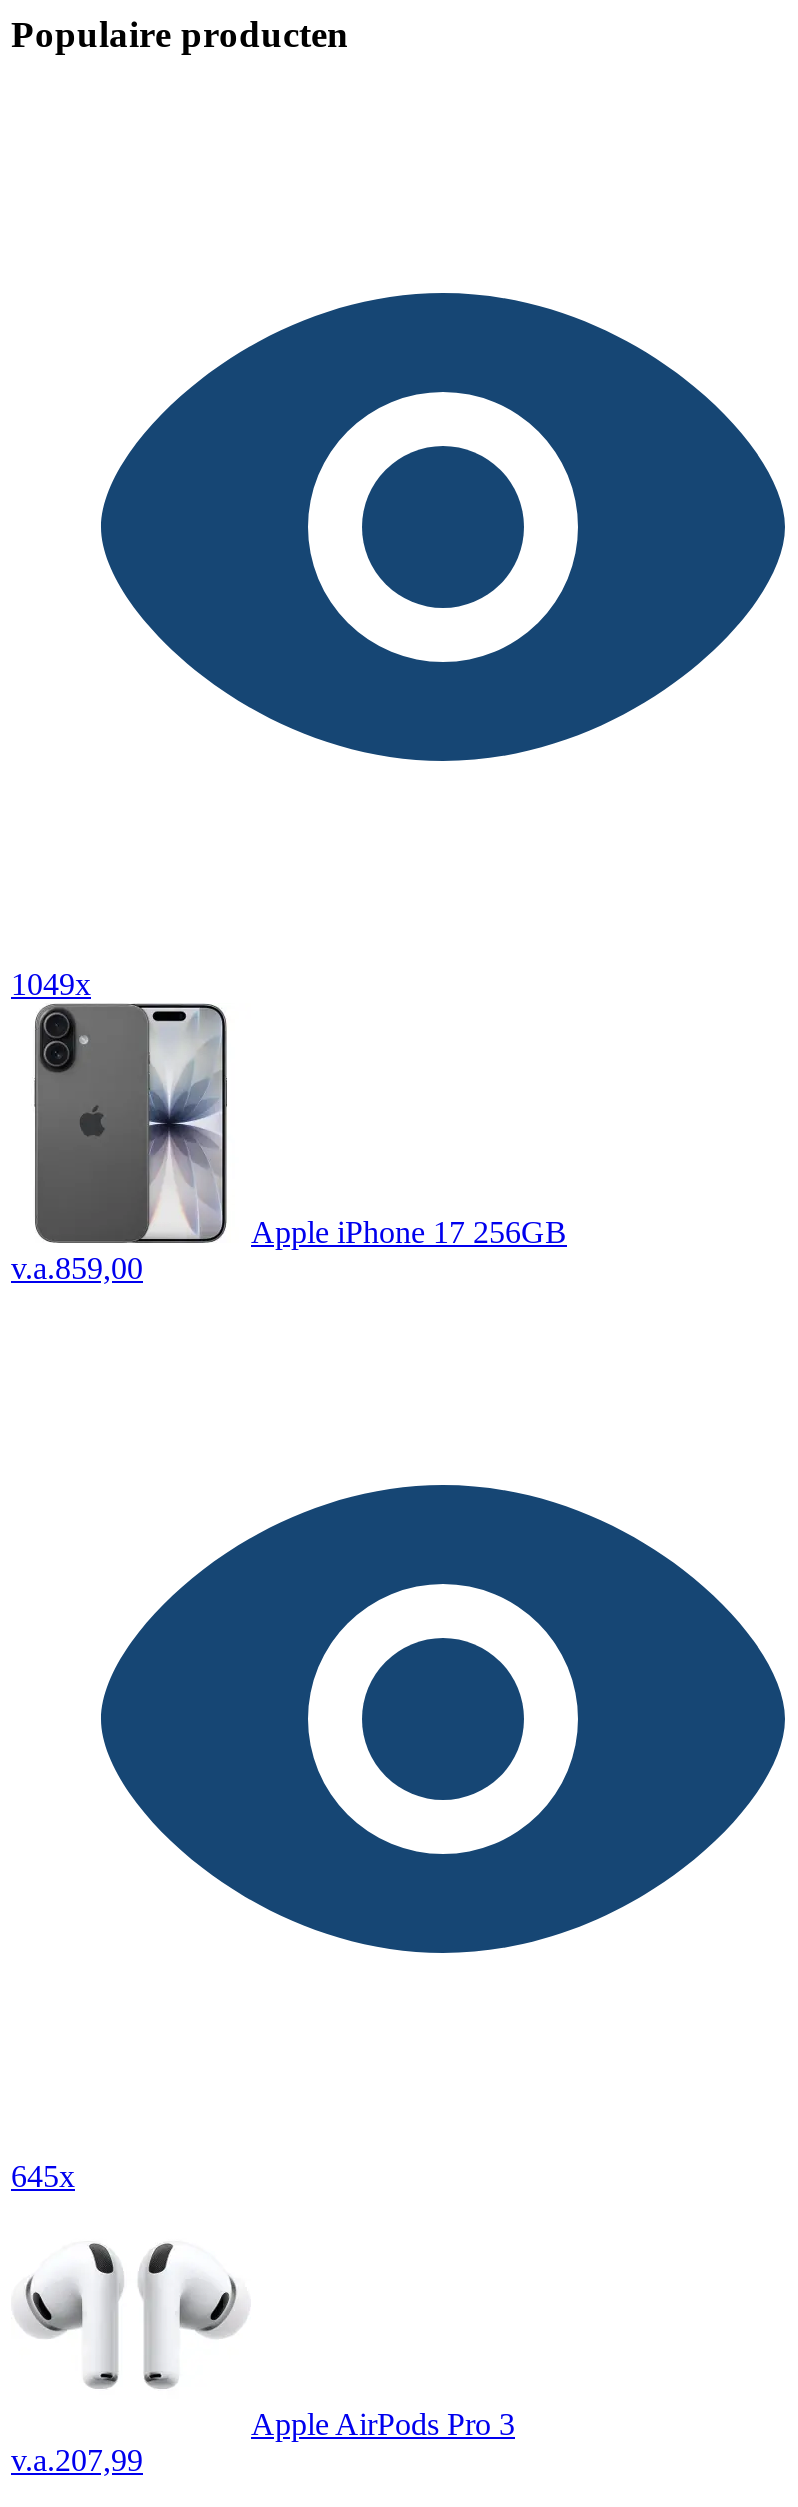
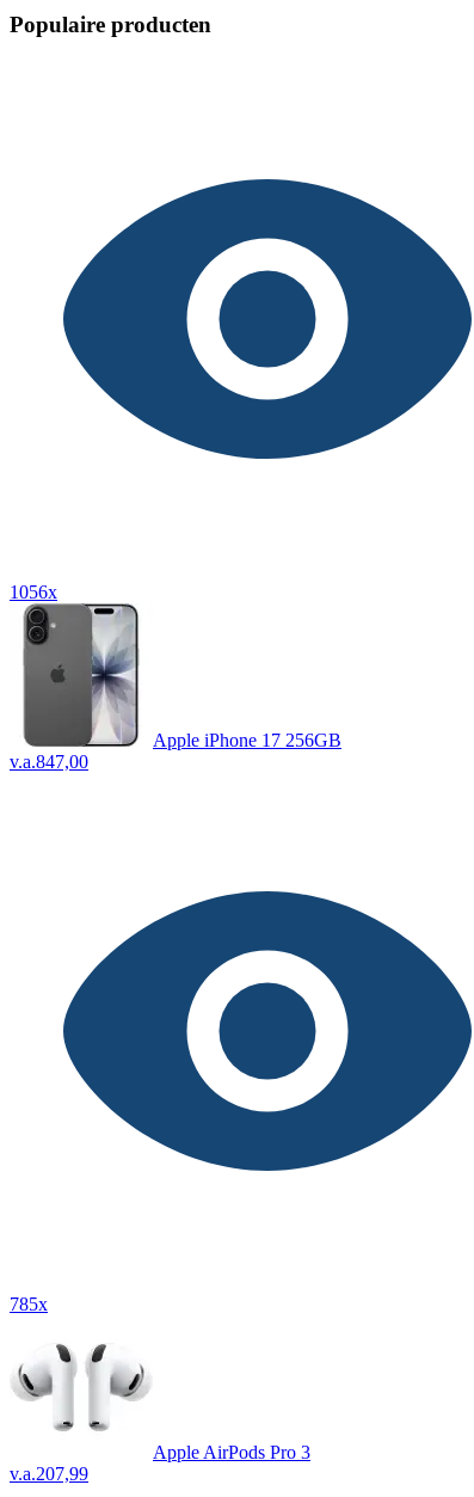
- 1049x
+ 1056x

- v.a.859,00
+ v.a.847,00

- 645x
+ 785x
